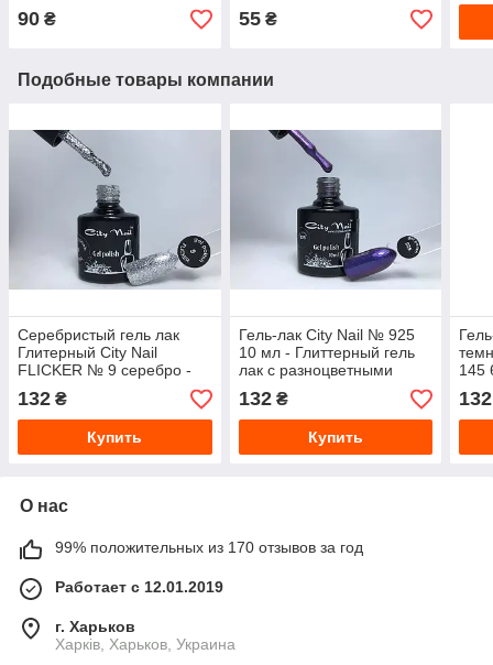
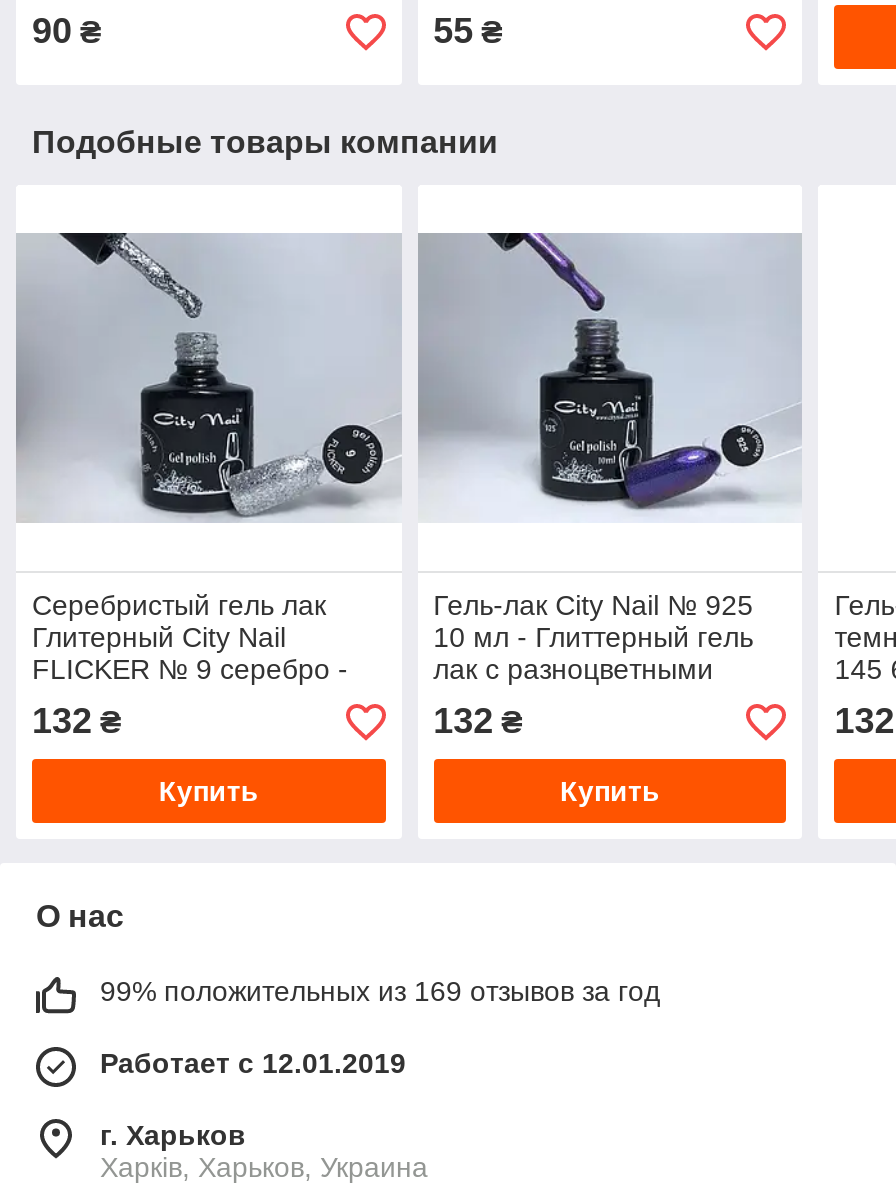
- 99% положительных из 170 отзывов за год
+ 99% положительных из 169 отзывов за год
